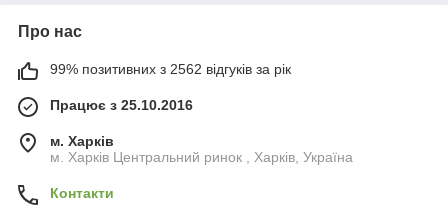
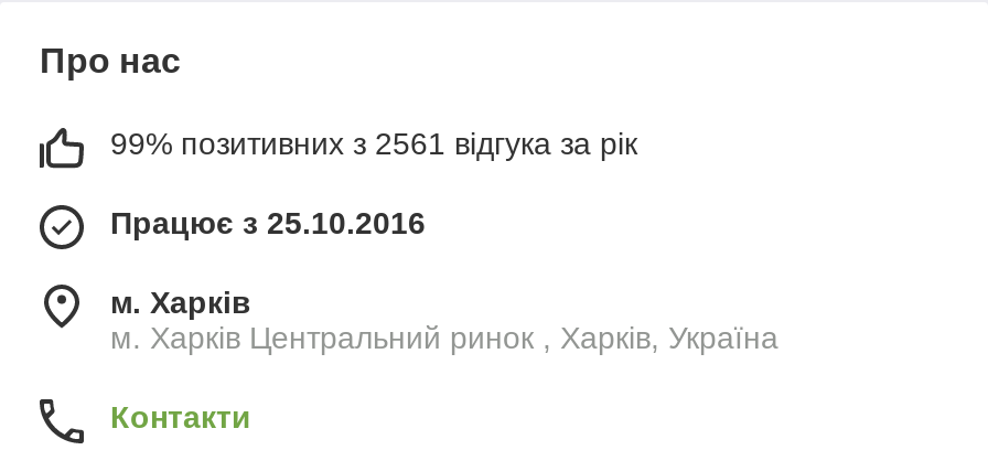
- 99% позитивних з 2562 відгуків за рік
+ 99% позитивних з 2561 відгука за рік
